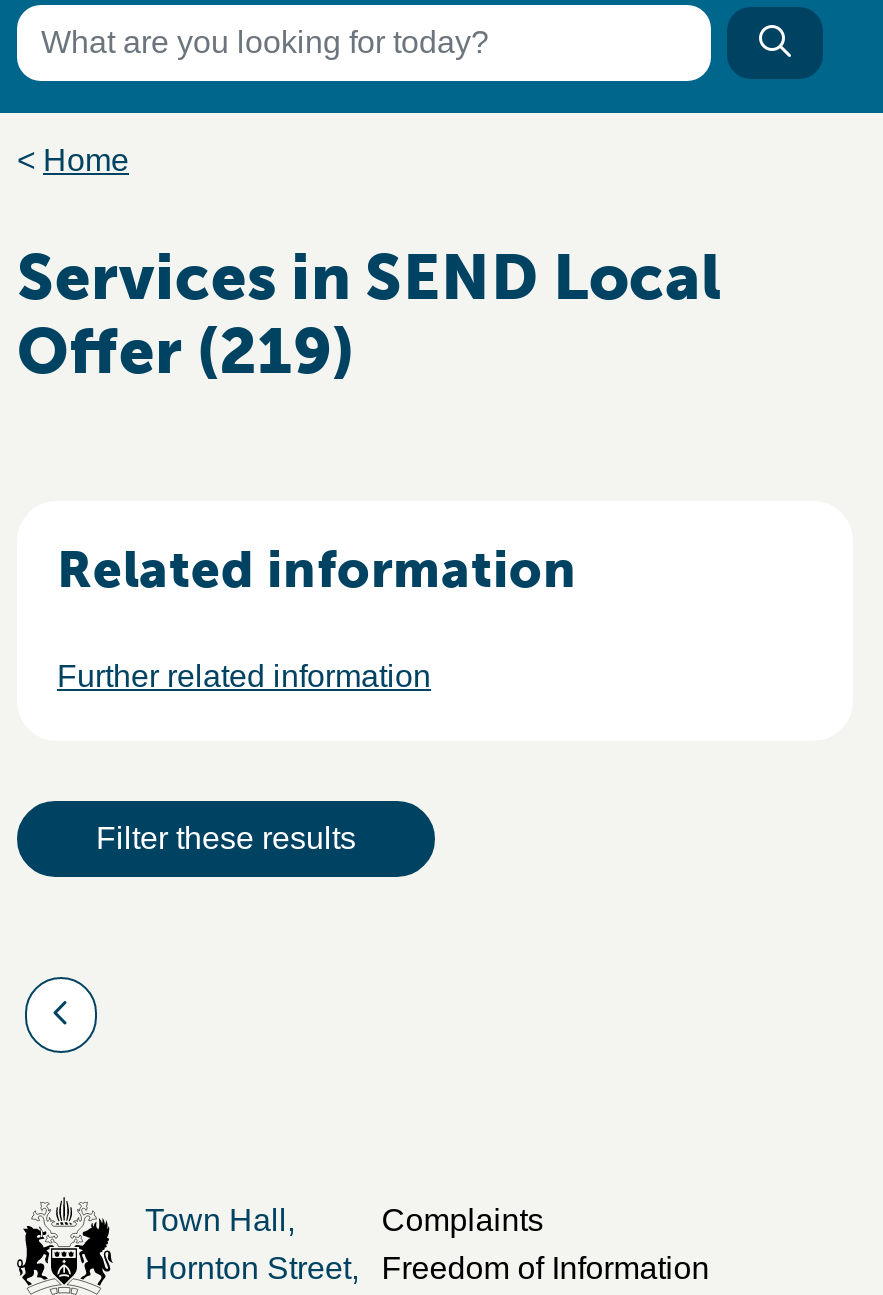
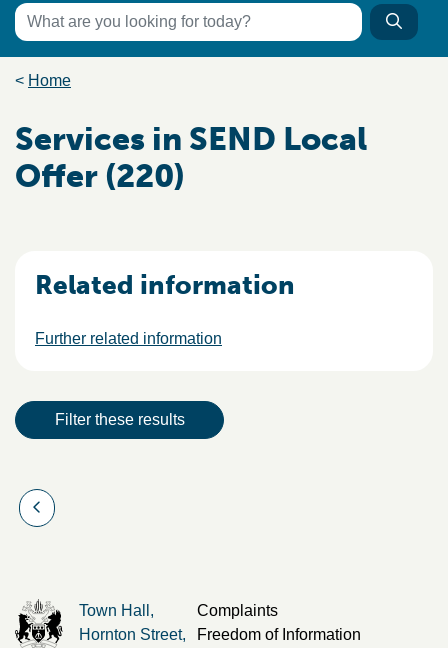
- Offer (219)
+ Offer (220)
